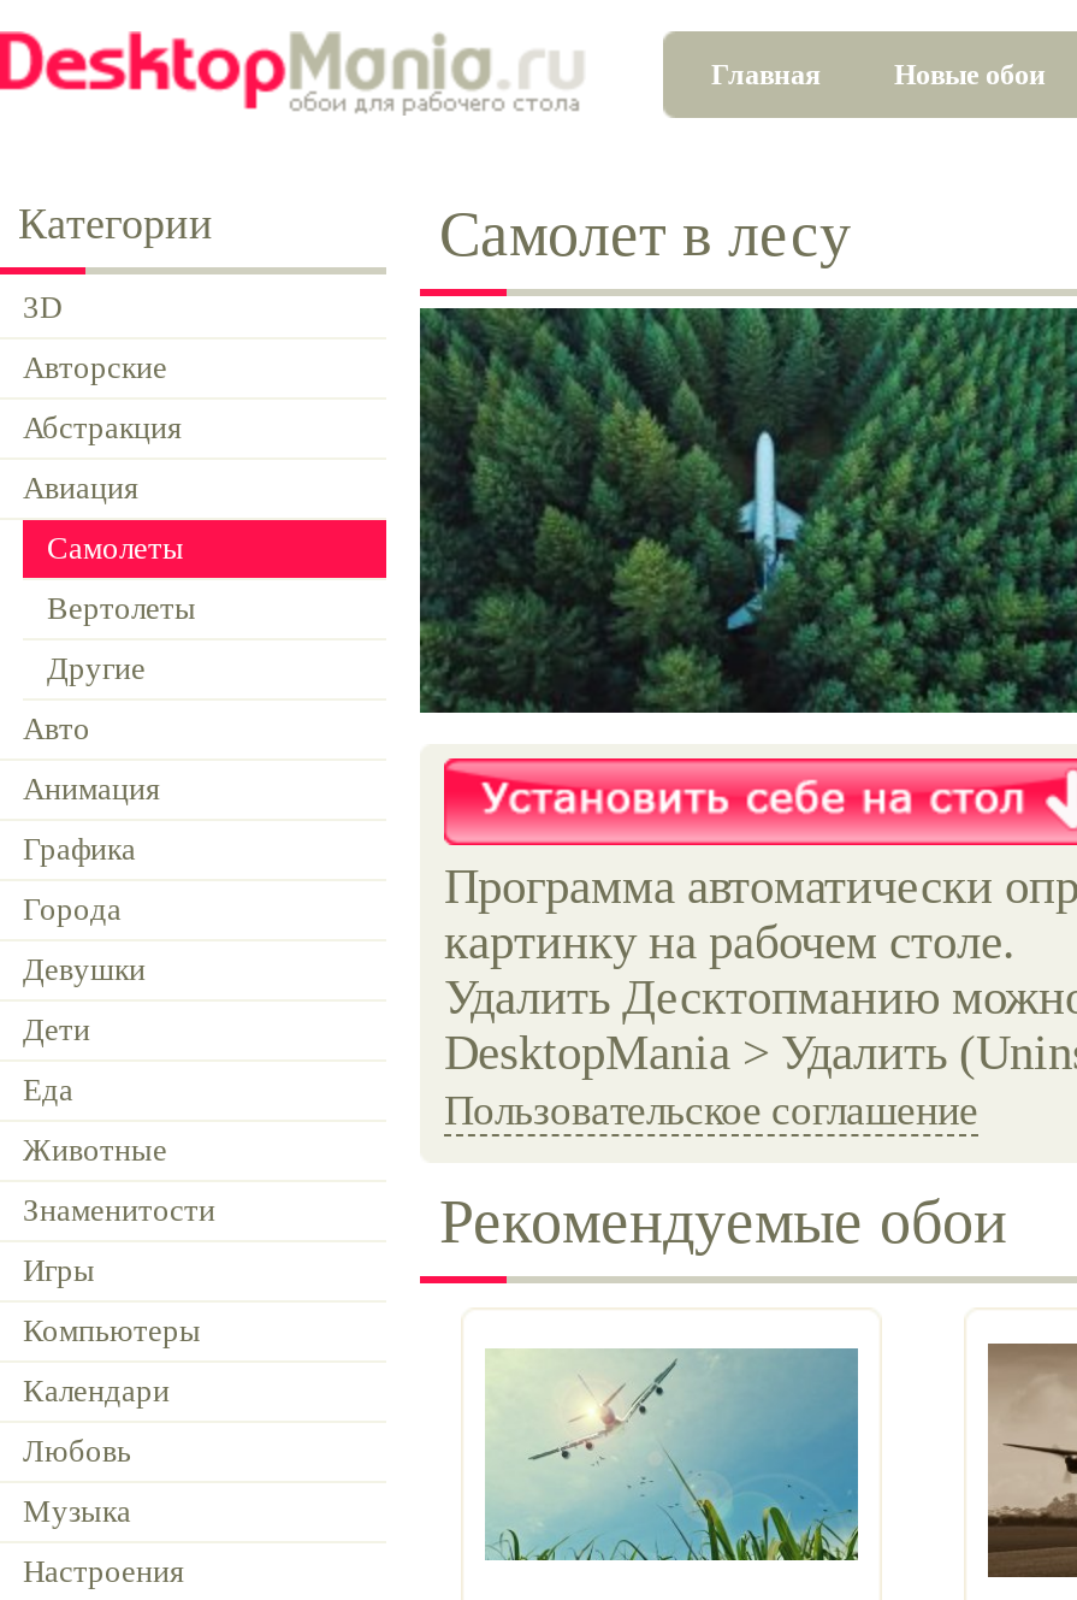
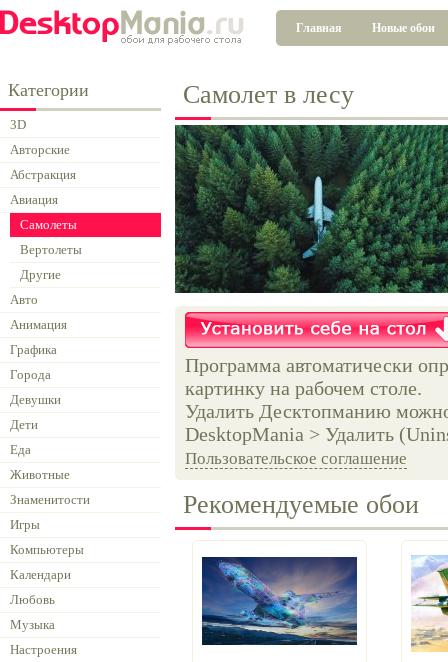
- [image]
+ [image]

- [image]
+ [image]
